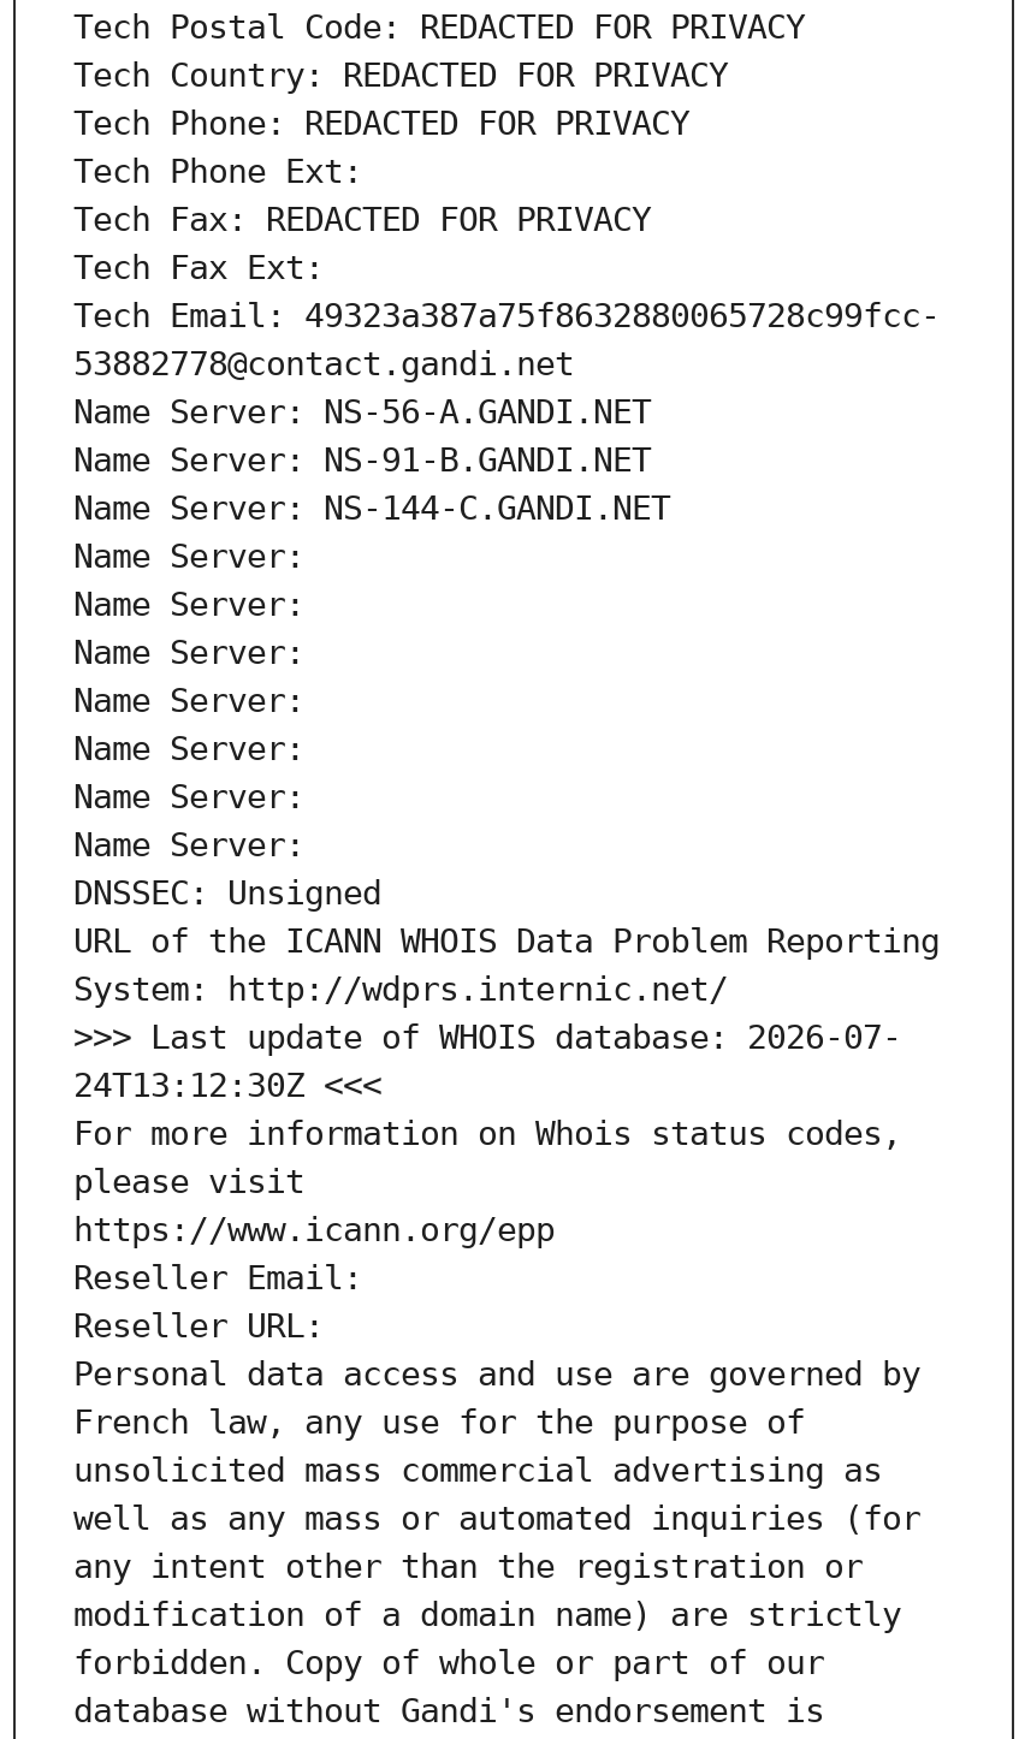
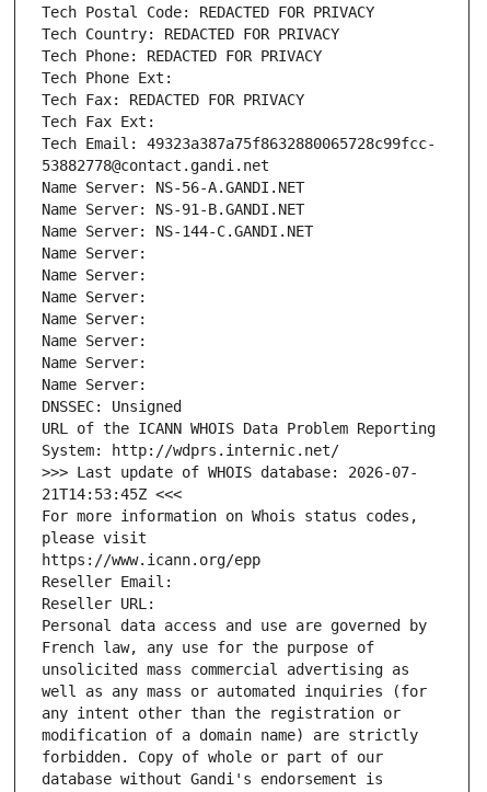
- 24T13:12:30Z <<<
+ 21T14:53:45Z <<<
